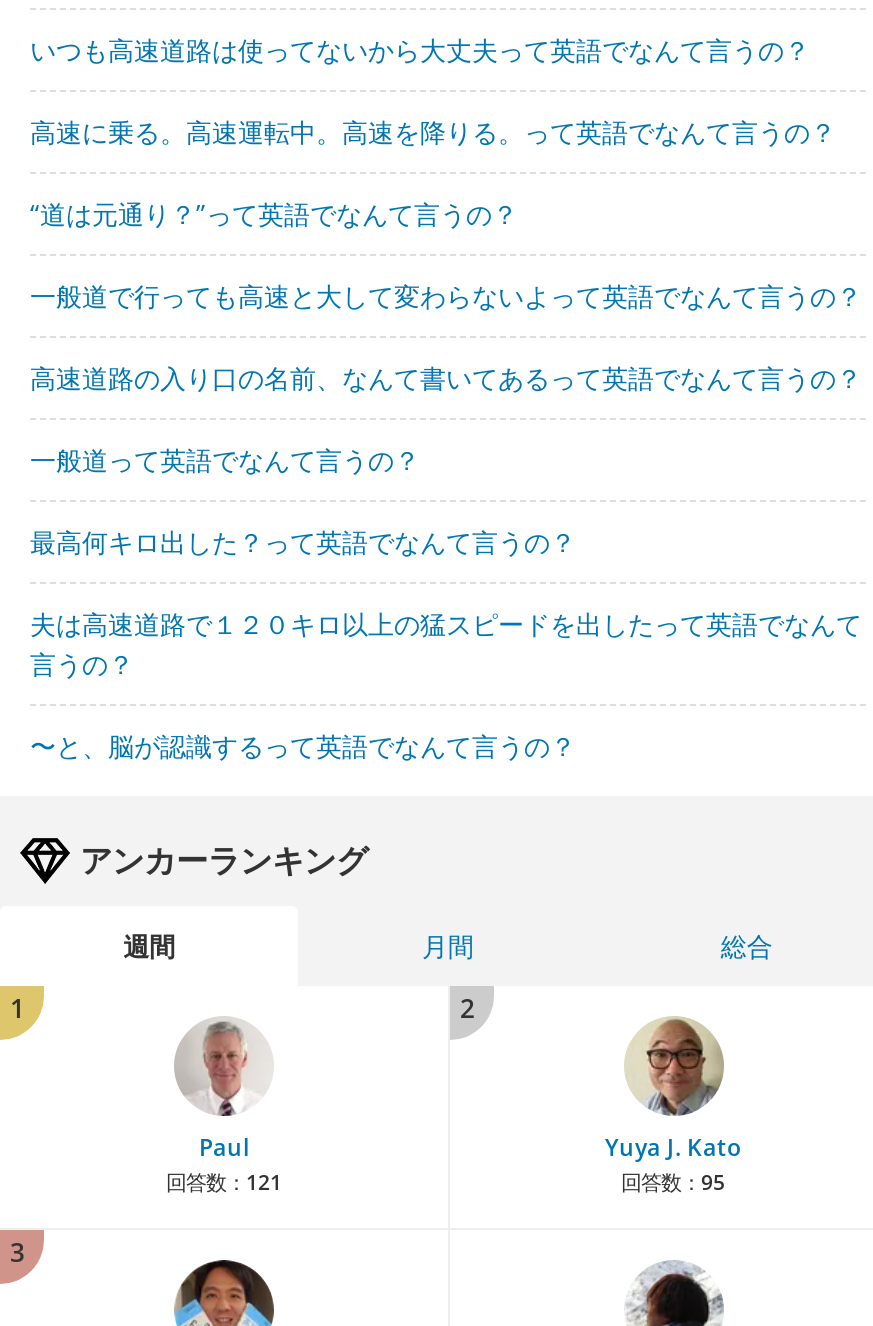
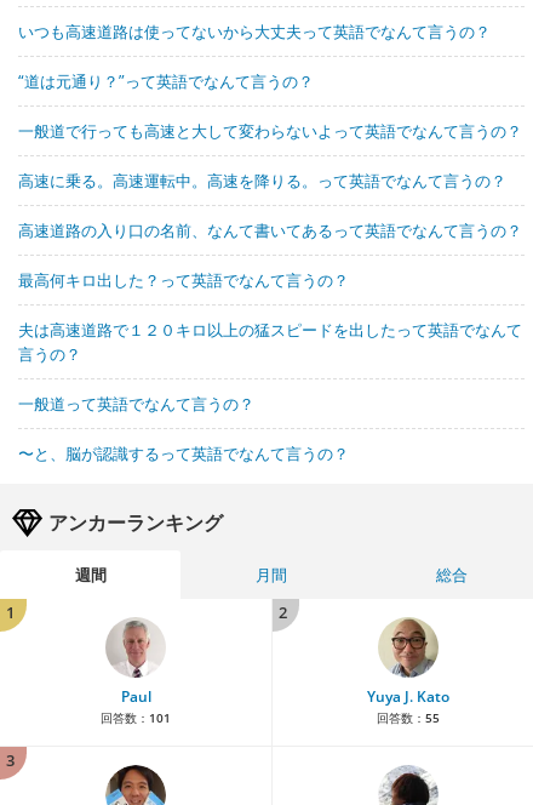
moved down: 高速に乗る。高速運転中。高速を降りる。って英語でなんて言うの？

moved up: “道は元通り？”って英語でなんて言うの？ | 一般道で行っても高速と大して変わらないよって英語でなんて言うの？

moved down: 一般道って英語でなんて言うの？

moved up: 最高何キロ出した？って英語でなんて言うの？ | 夫は高速道路で１２０キロ以上の猛スピードを出したって英語でなんて | 言うの？

- 回答数：121
+ 回答数：101

- 回答数：95
+ 回答数：55
